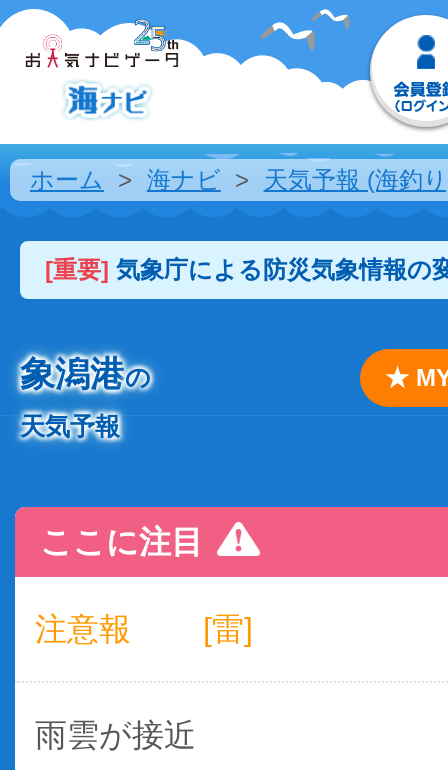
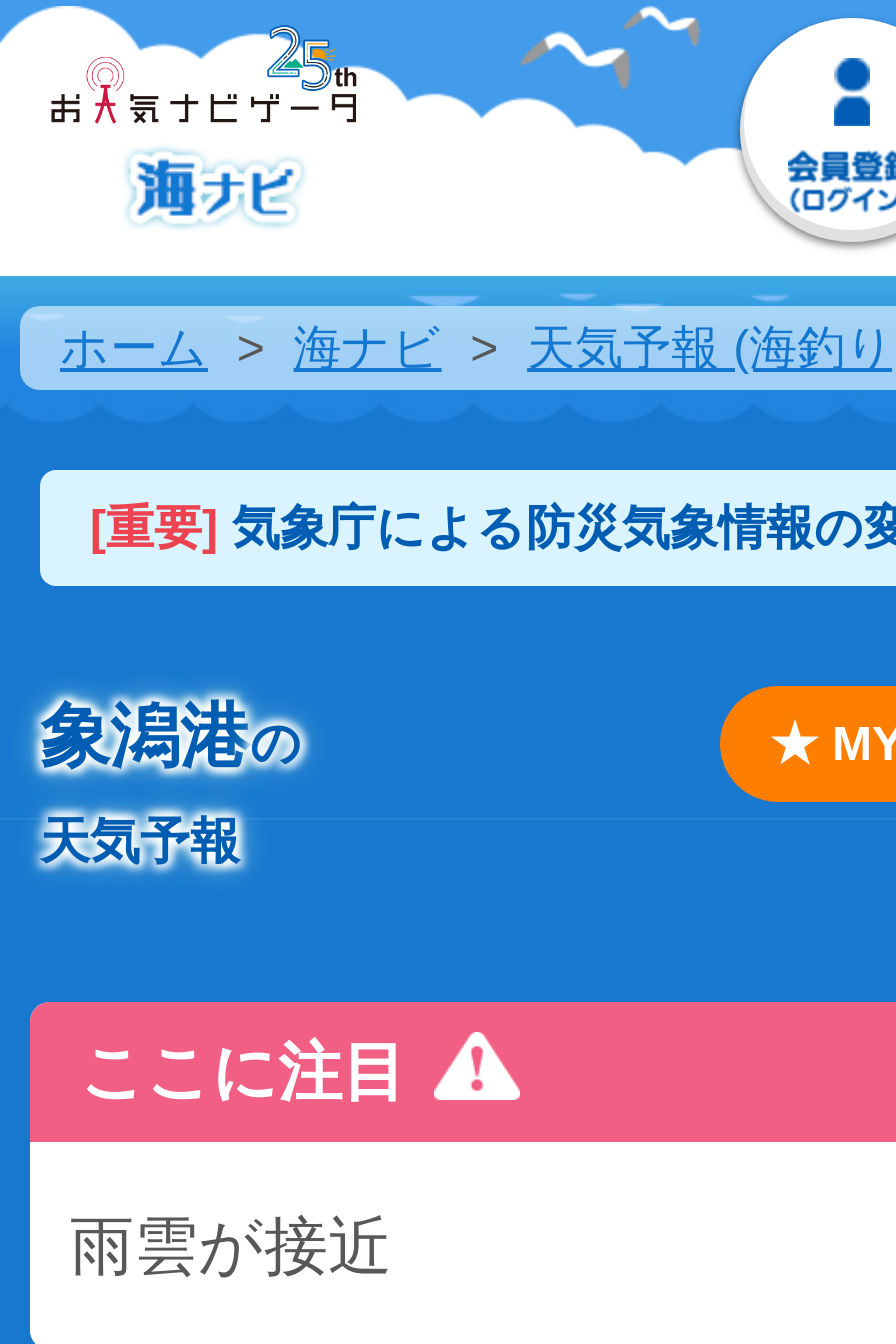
- 注意報
- [雷]
